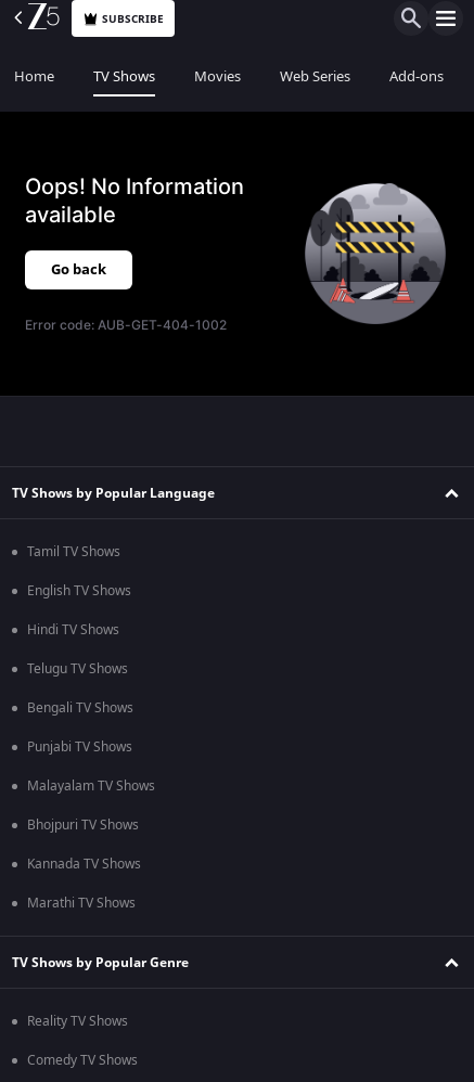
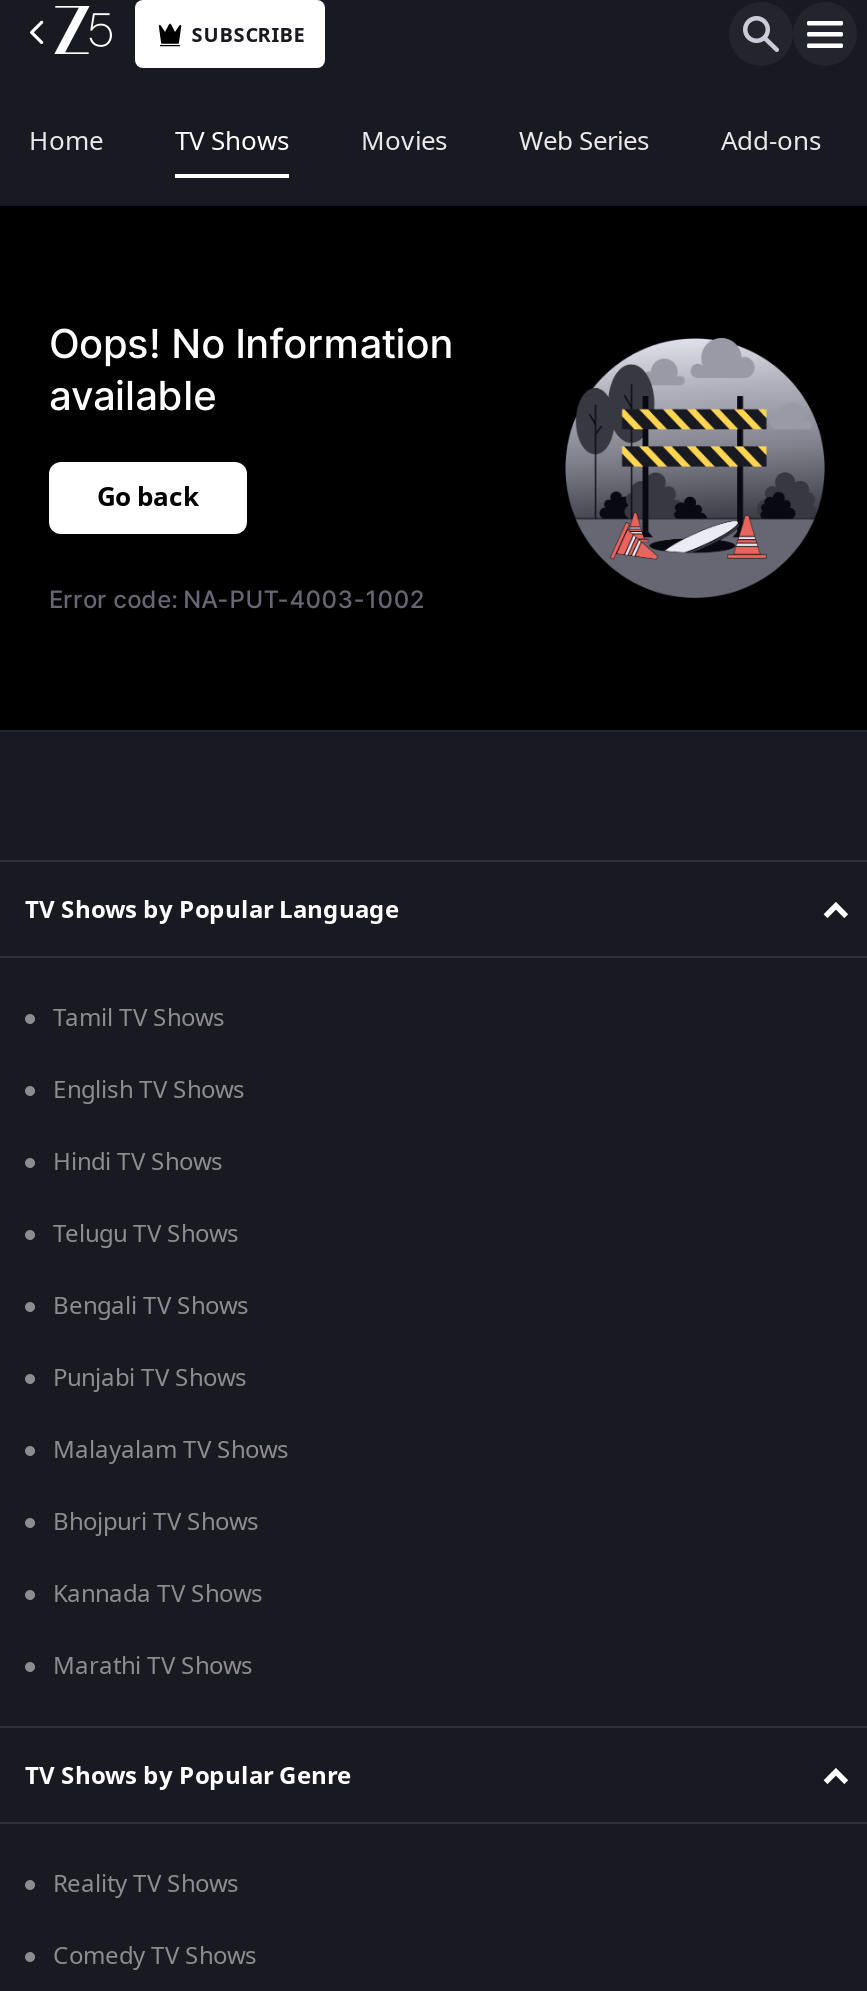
- Error code: AUB-GET-404-1002
+ Error code: NA-PUT-4003-1002
